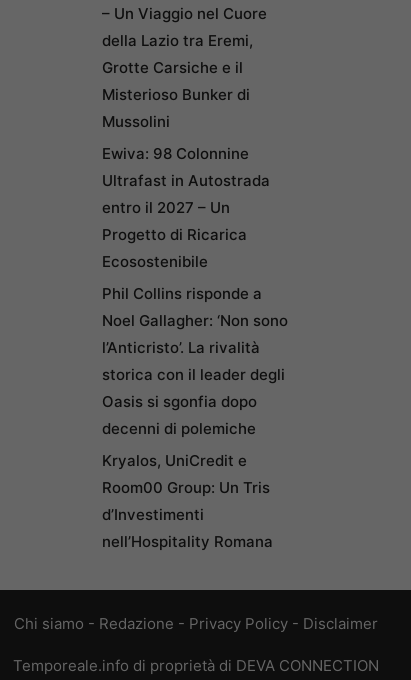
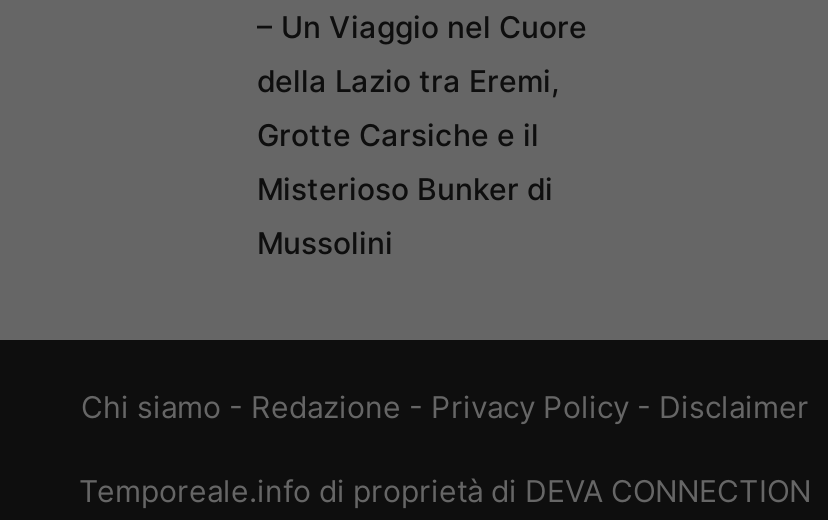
- Ewiva: 98 Colonnine
- Ultrafast in Autostrada
- entro il 2027 – Un
- Progetto di Ricarica
- Ecosostenibile
- Phil Collins risponde a
- Noel Gallagher: ‘Non sono
- l’Anticristo’. La rivalità
- storica con il leader degli
- Oasis si sgonfia dopo
- decenni di polemiche
- Kryalos, UniCredit e
- Room00 Group: Un Tris
- d’Investimenti
- nell’Hospitality Romana
